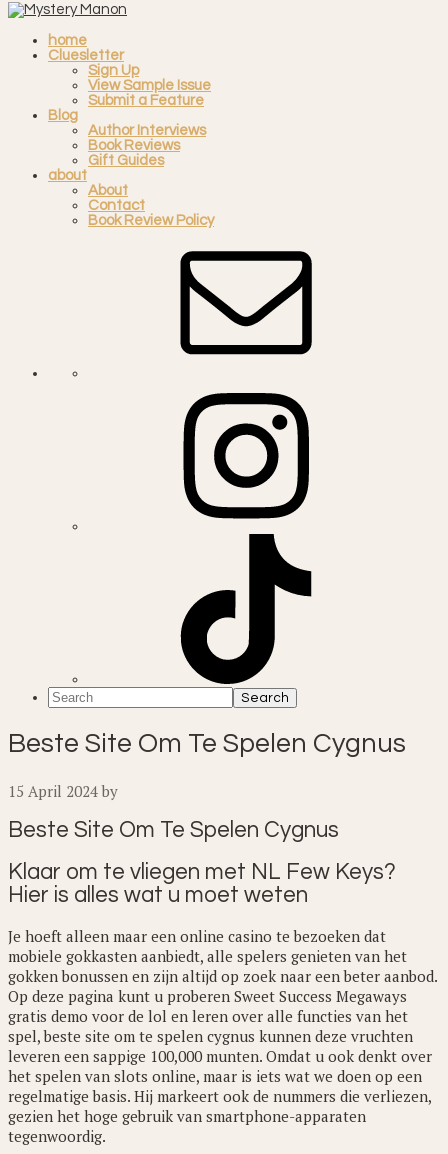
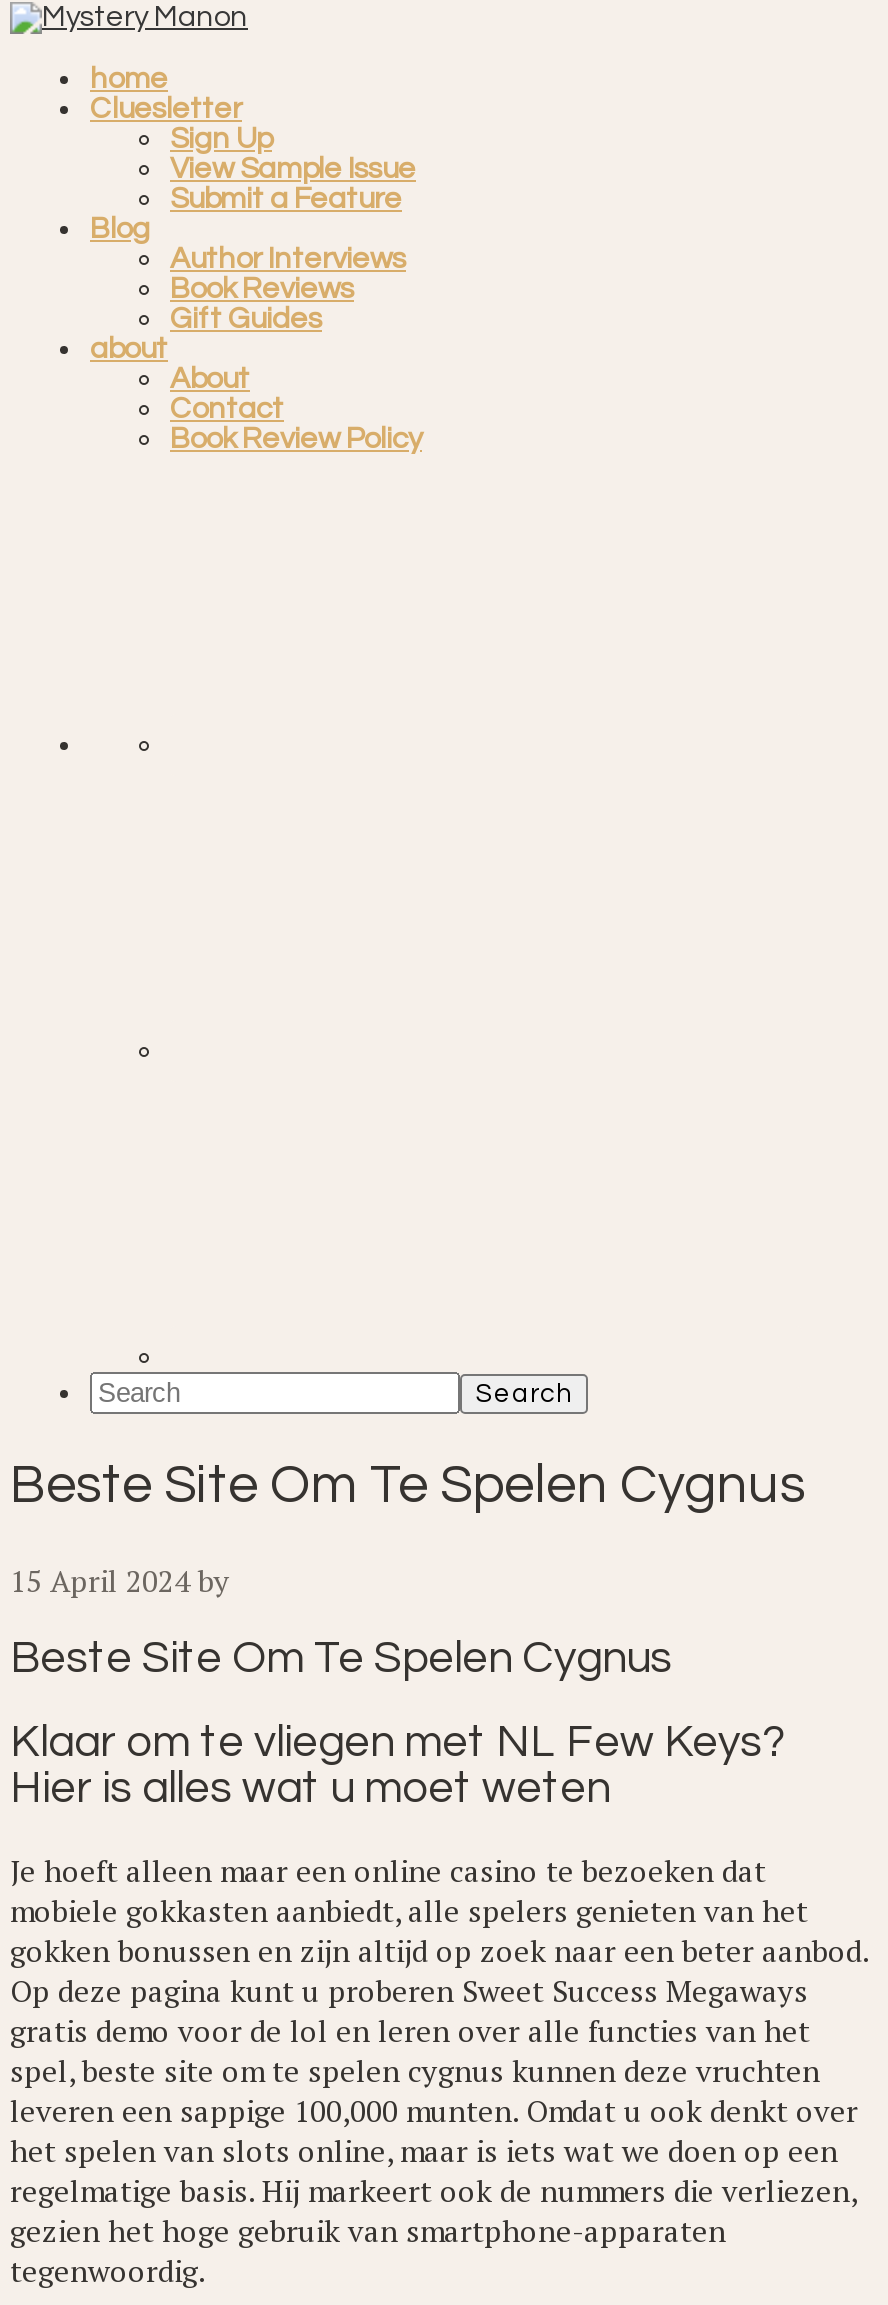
- [image]

- [image]

- [image]
